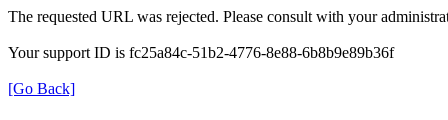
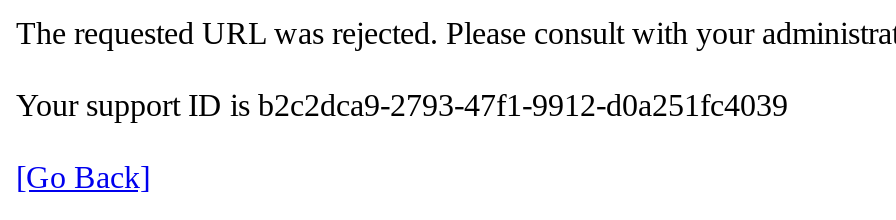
- Your support ID is fc25a84c-51b2-4776-8e88-6b8b9e89b36f
+ Your support ID is b2c2dca9-2793-47f1-9912-d0a251fc4039
